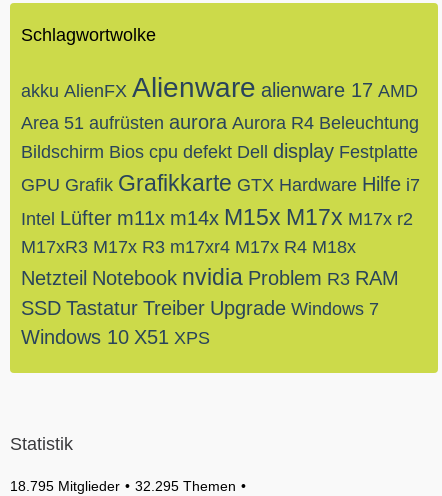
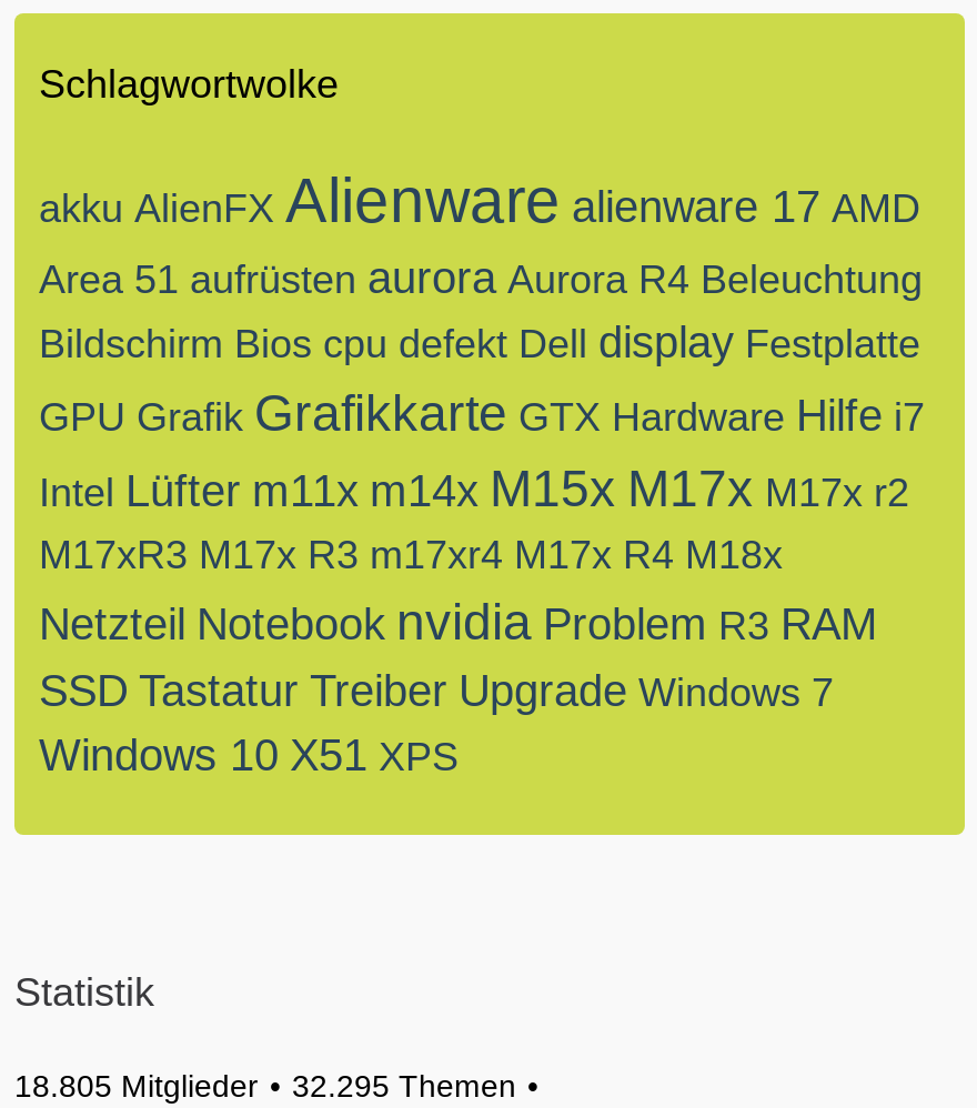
- 18.795 Mitglieder 32.295 Themen
+ 18.805 Mitglieder 32.295 Themen
